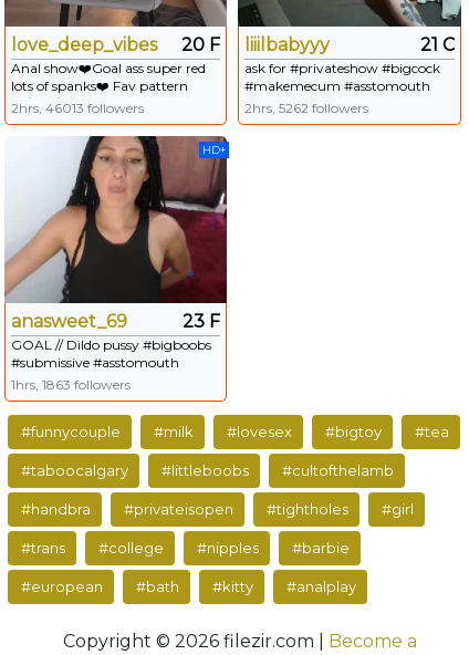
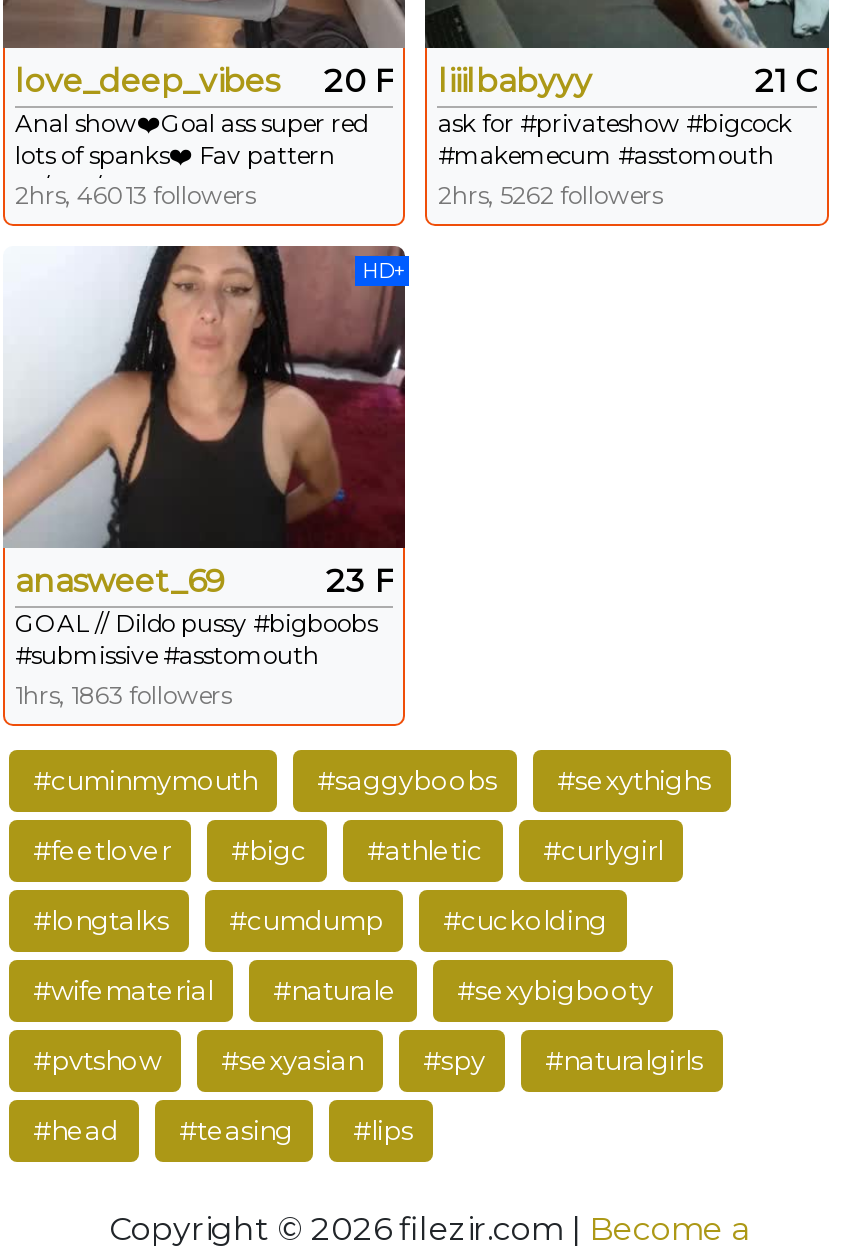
- #funnycouple
- #milk
- #lovesex
- #bigtoy
- #tea
- #taboocalgary
- #littleboobs
- #cultofthelamb
- #handbra
- #privateisopen
- #tightholes
- #girl
- #trans
- #college
- #nipples
- #barbie
- #european
- #bath
- #kitty
- #analplay
+ #cuminmymouth
+ #saggyboobs
+ #sexythighs
+ #feetlover
+ #bigc
+ #athletic
+ #curlygirl
+ #longtalks
+ #cumdump
+ #cuckolding
+ #wifematerial
+ #naturale
+ #sexybigbooty
+ #pvtshow
+ #sexyasian
+ #spy
+ #naturalgirls
+ #head
+ #teasing
+ #lips
